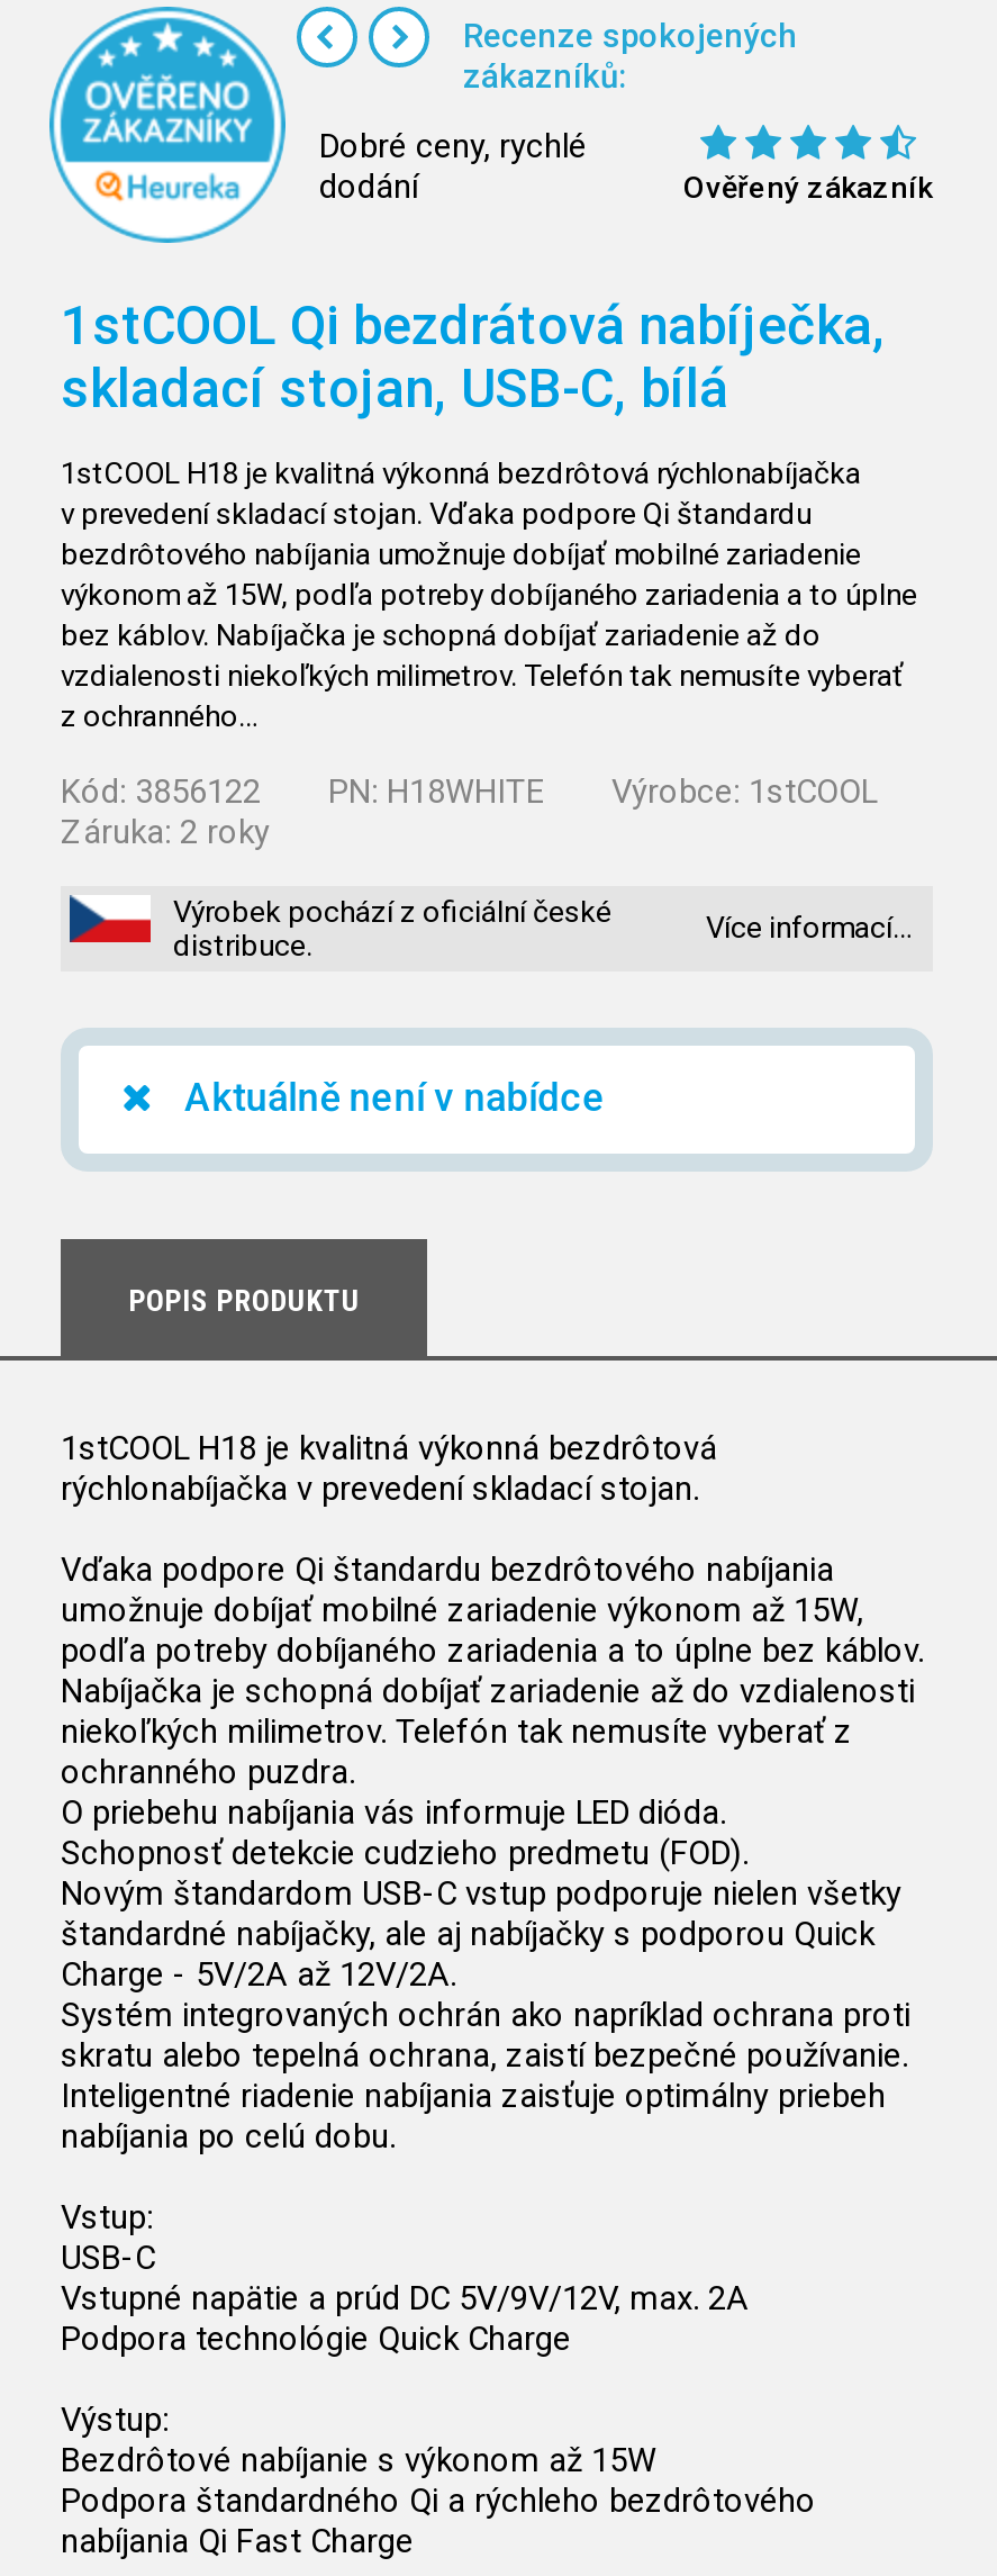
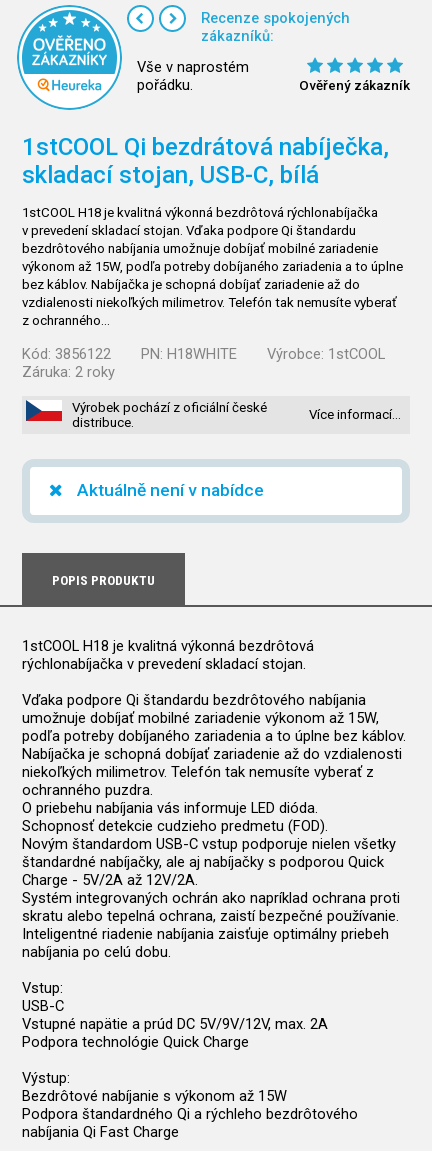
- Dobré ceny, rychlé
- dodání
+ Vše v naprostém
+ pořádku.
